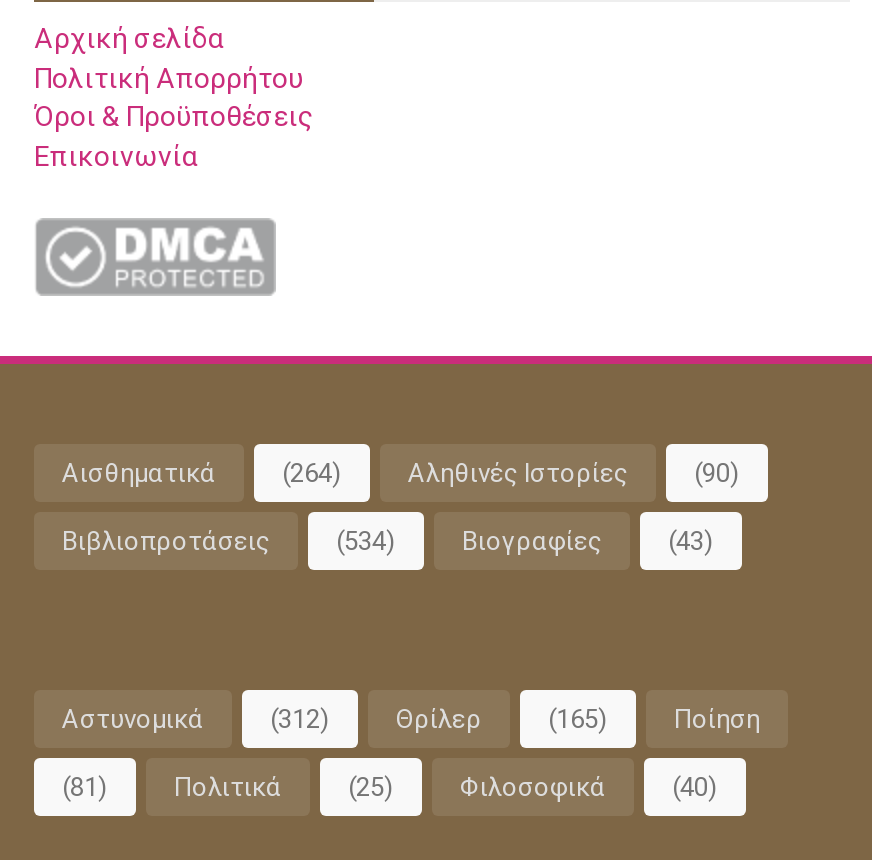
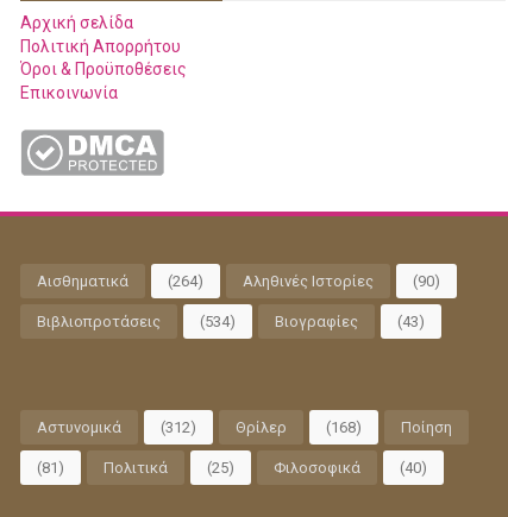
- (165)
+ (168)
